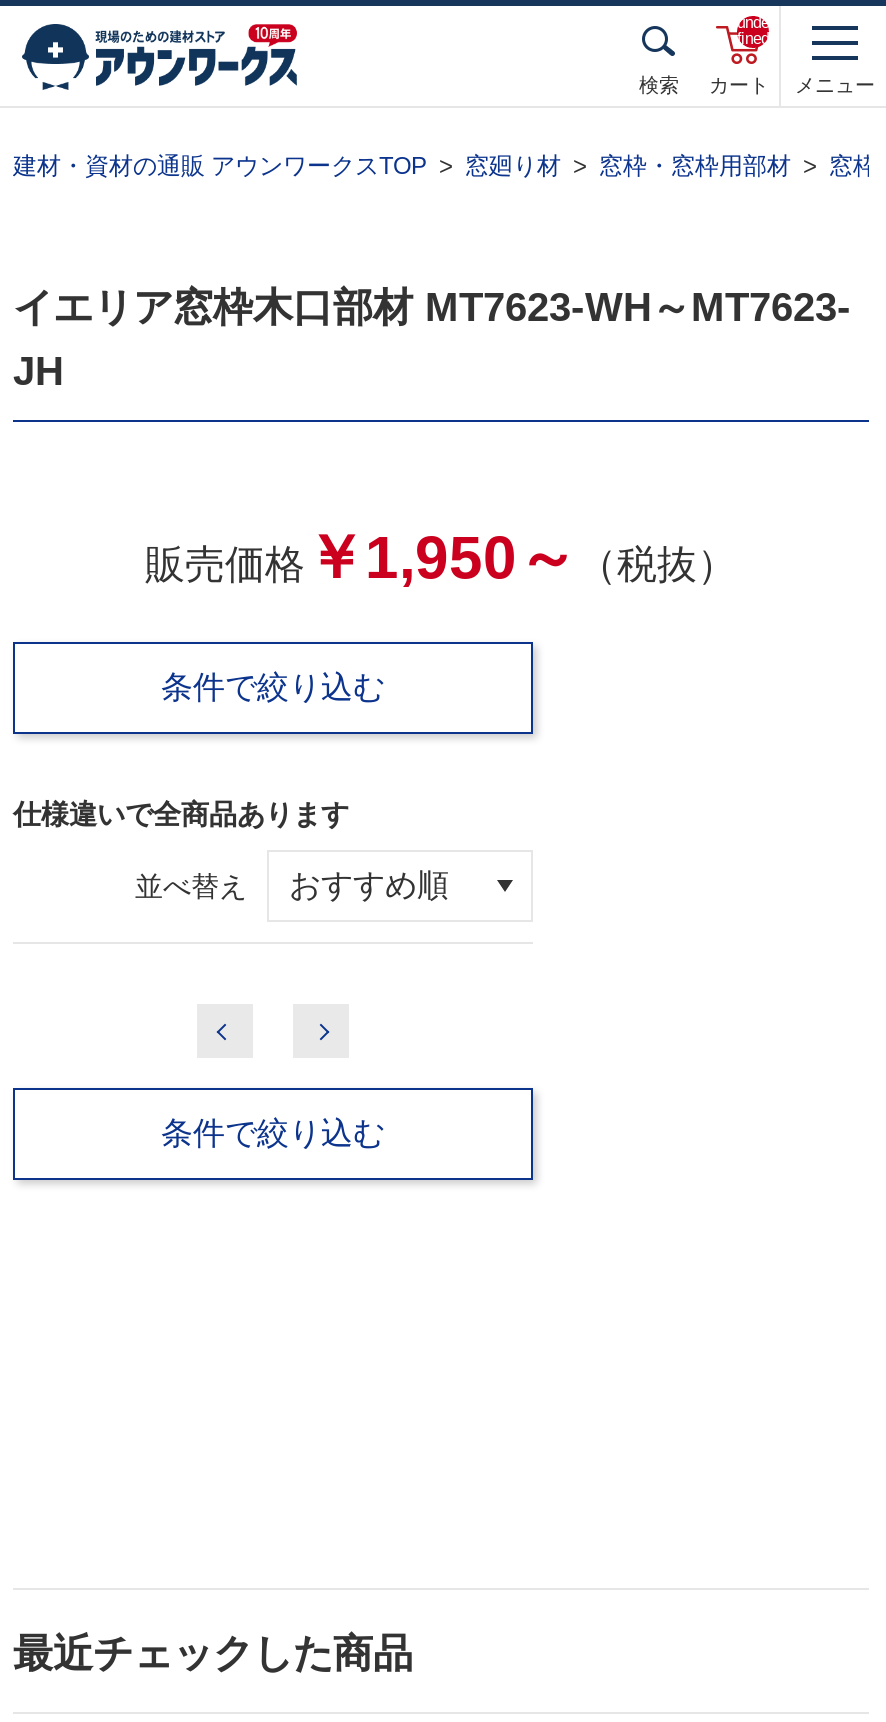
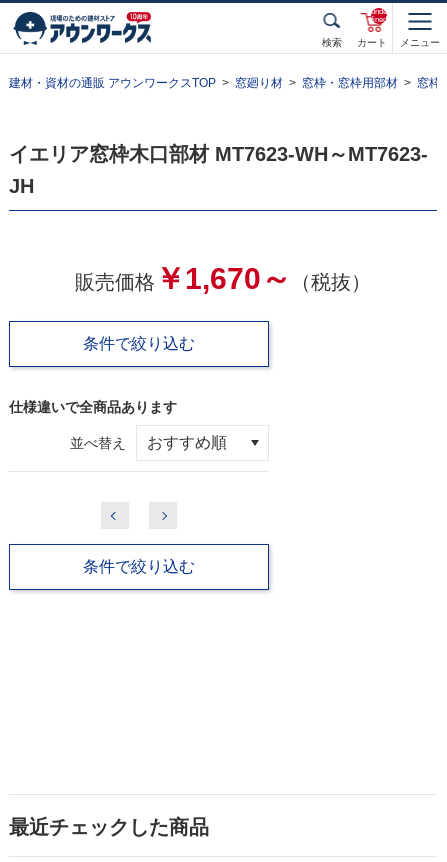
- 販売価格￥1,950～（税抜）
+ 販売価格￥1,670～（税抜）
